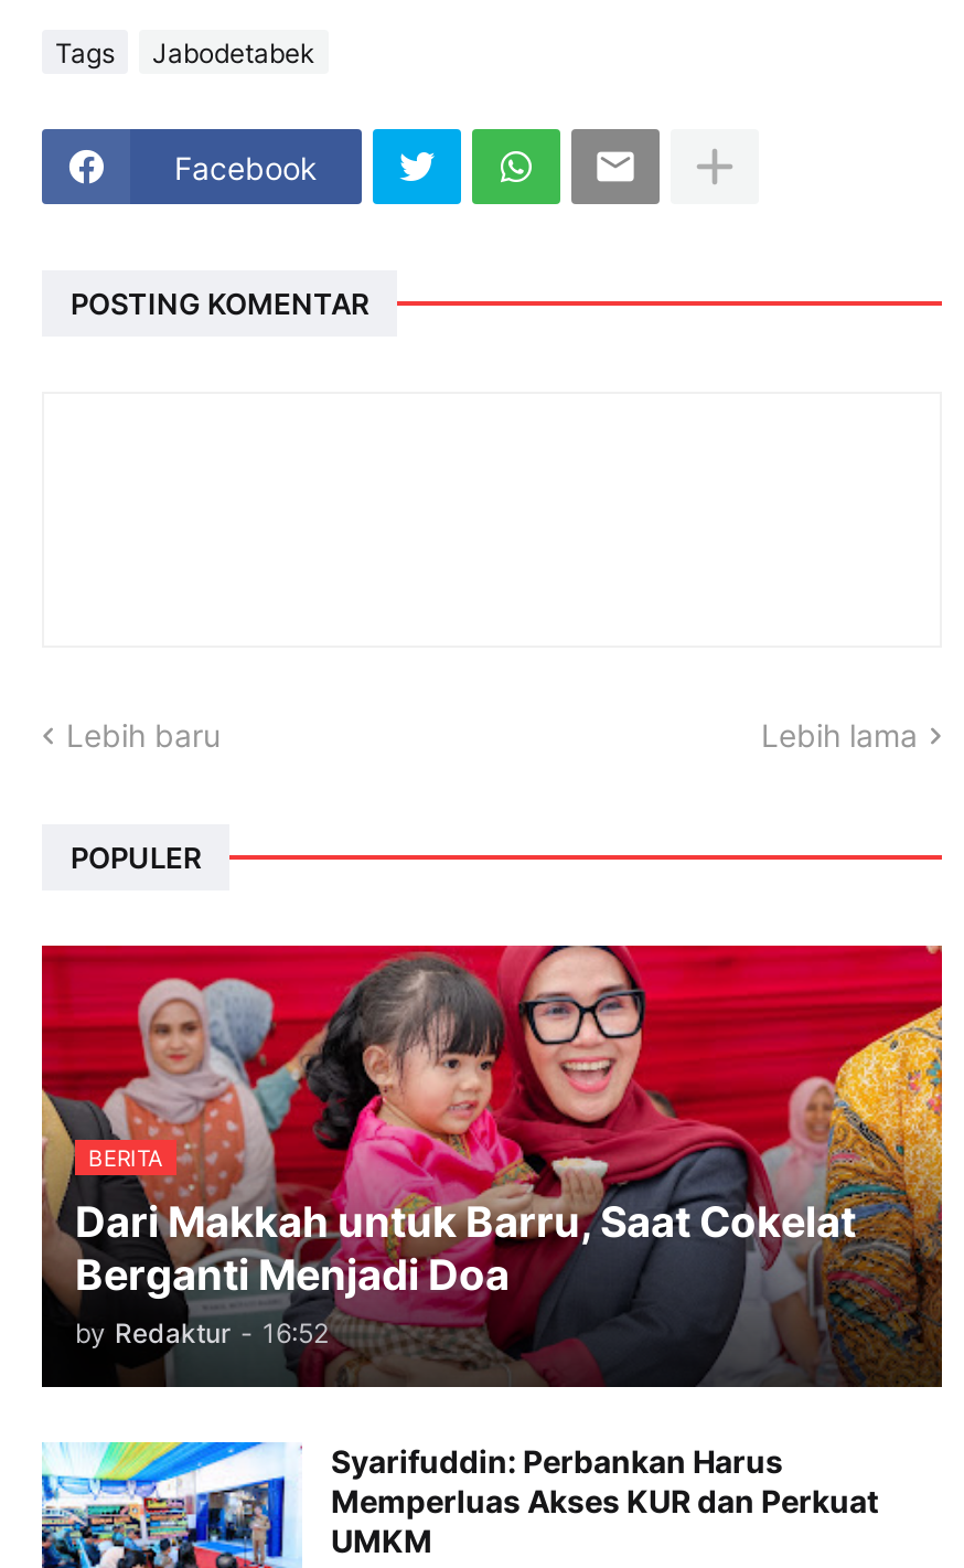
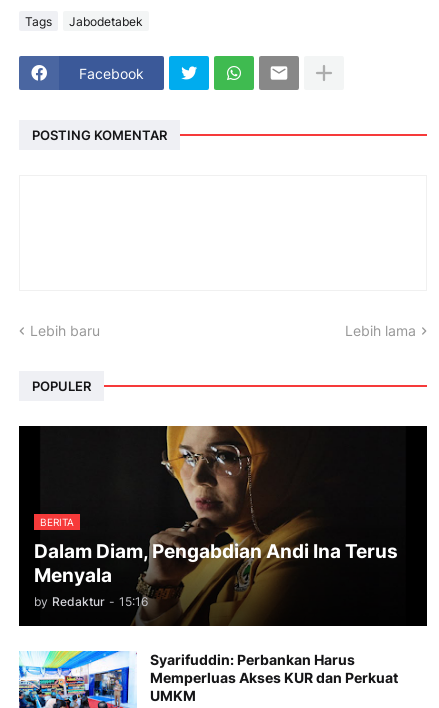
- [image]
- Dari Makkah untuk Barru, Saat Cokelat
- Berganti Menjadi Doa
- by Redaktur - 16:52
+ [image]
+ Dalam Diam, Pengabdian Andi Ina Terus
+ Menyala
+ by Redaktur - 15:16
